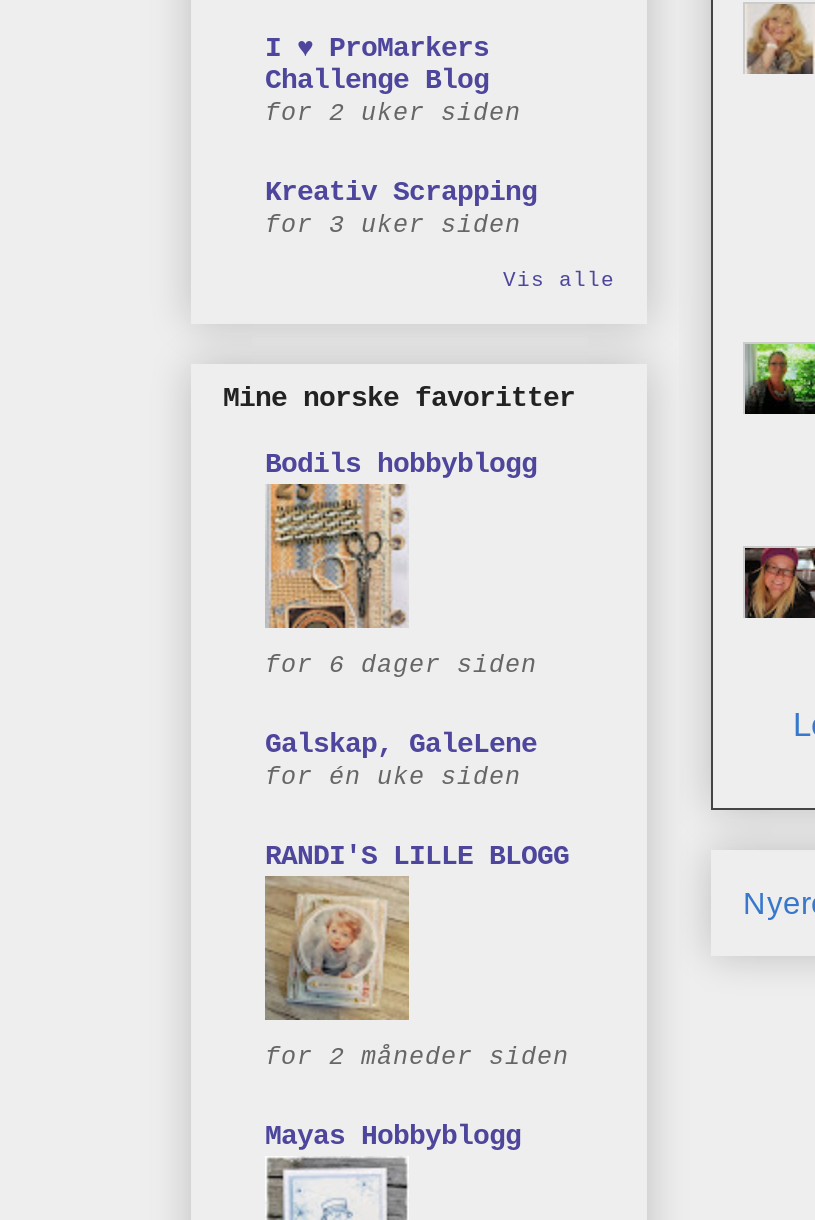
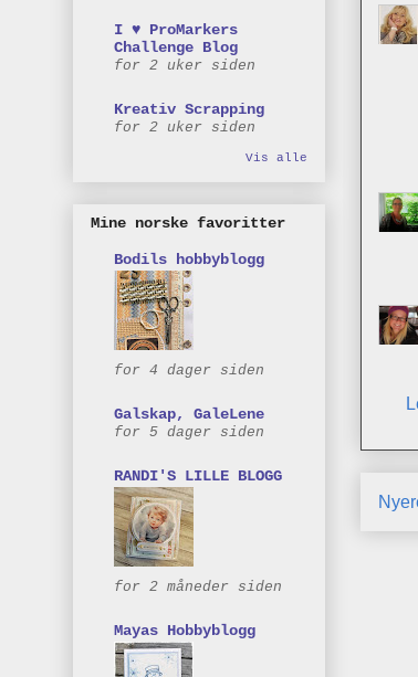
- for 3 uker siden
+ for 2 uker siden

- for 6 dager siden
+ for 4 dager siden

- for én uke siden
+ for 5 dager siden
